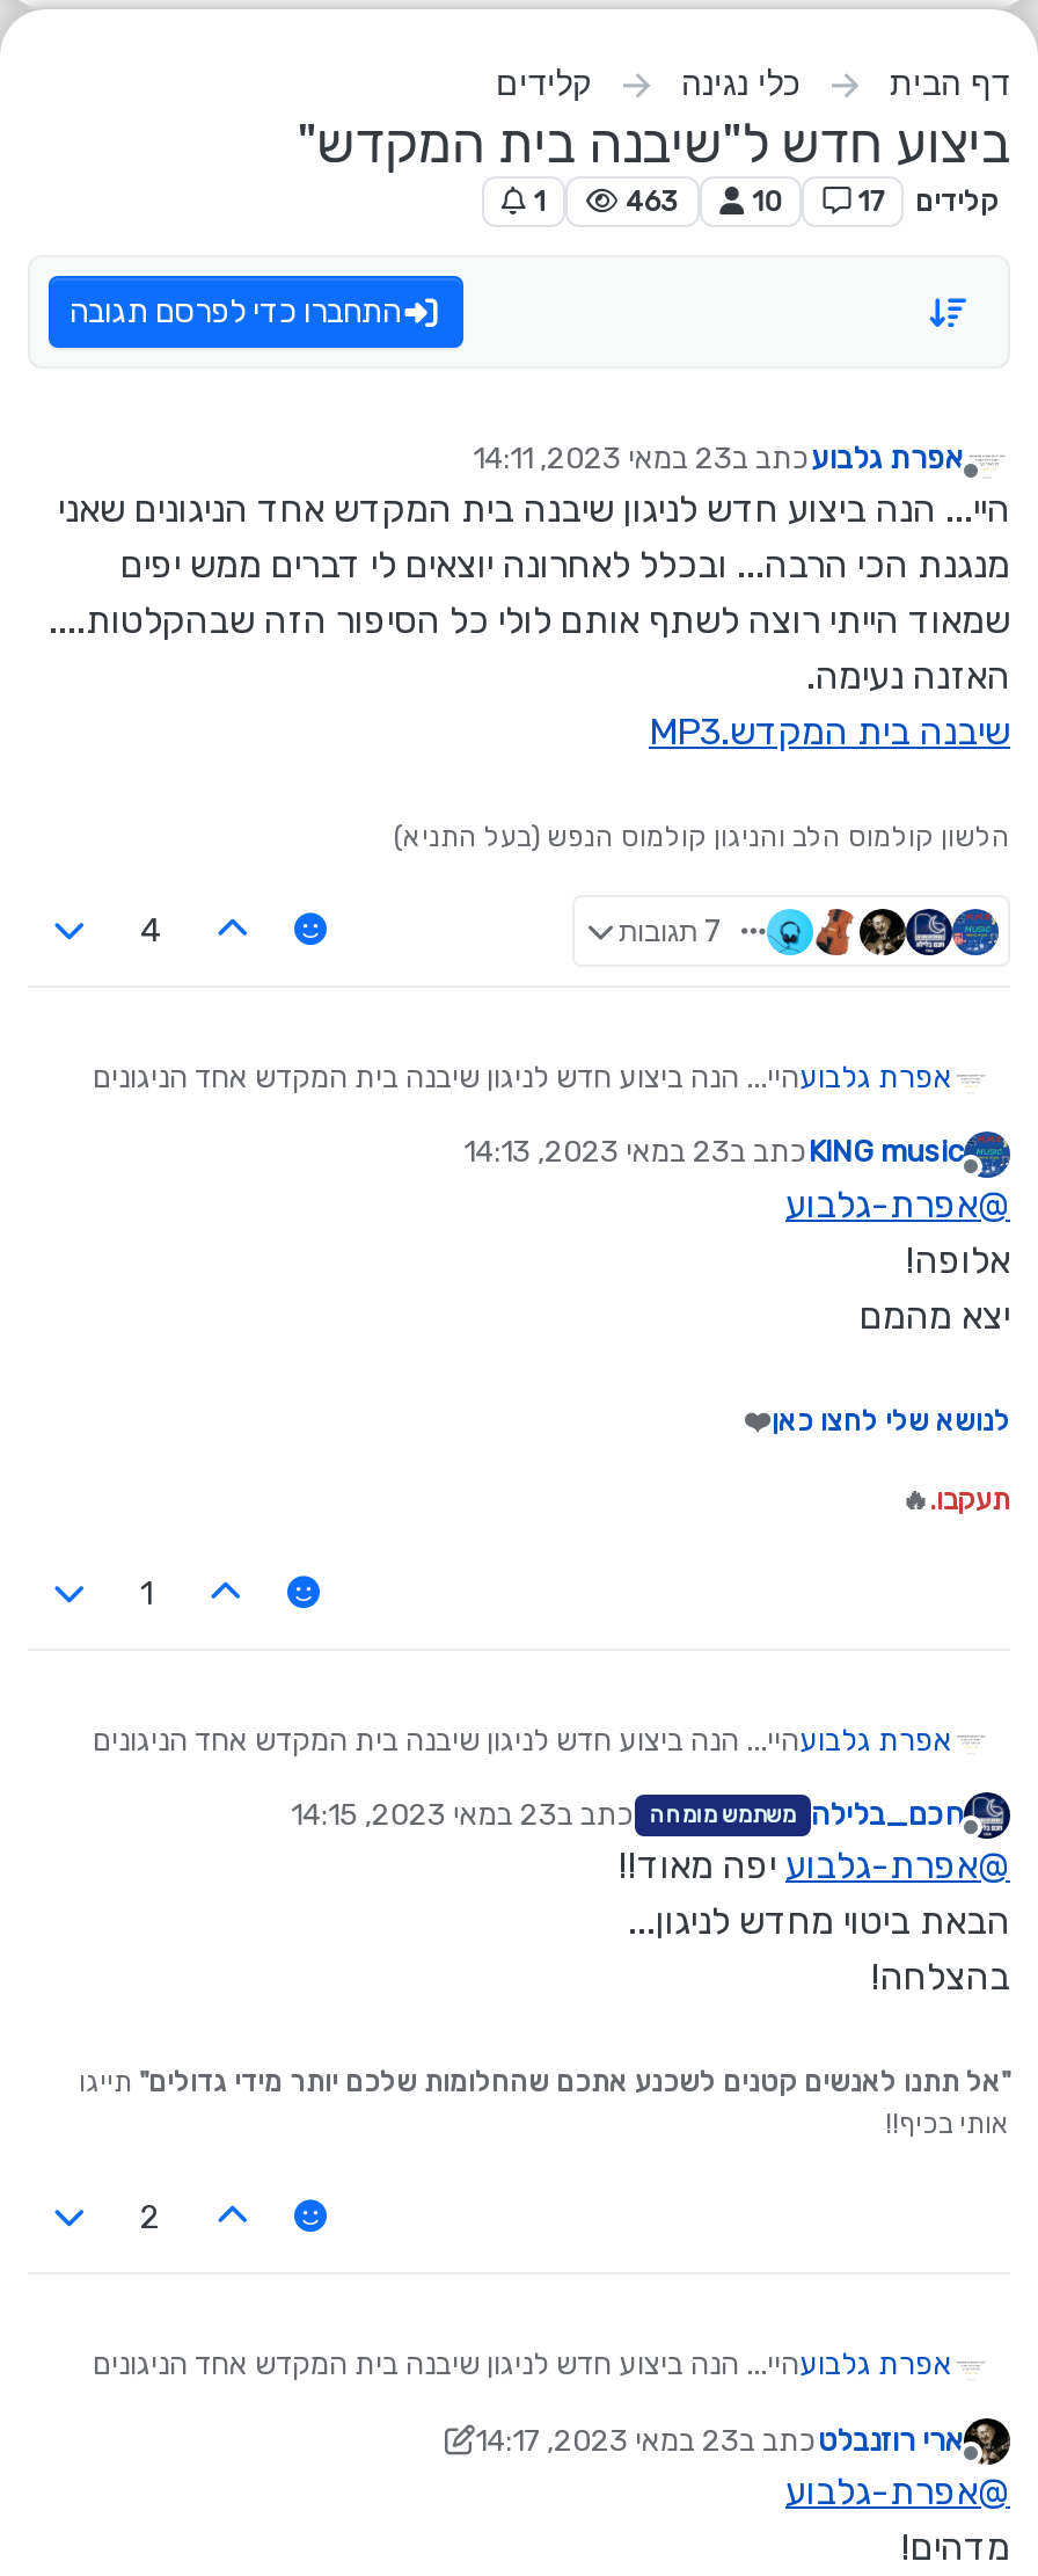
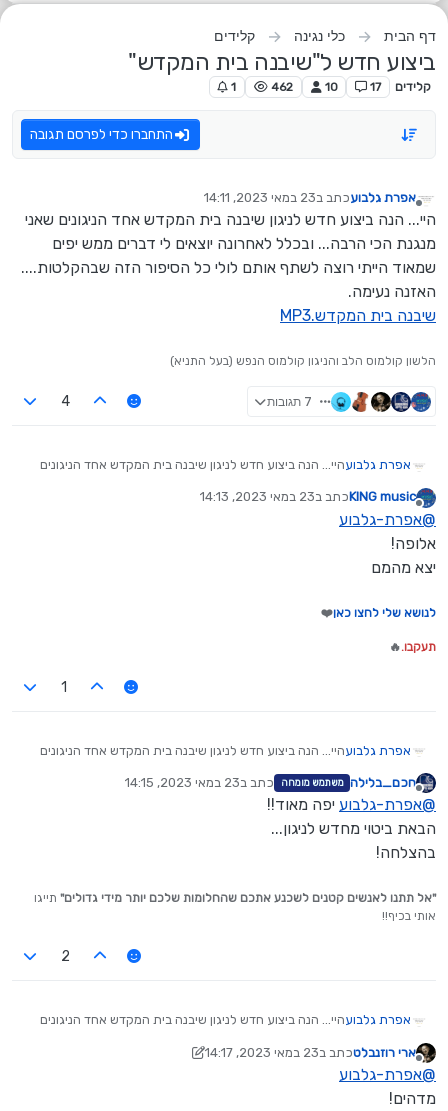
- 463
+ 462
